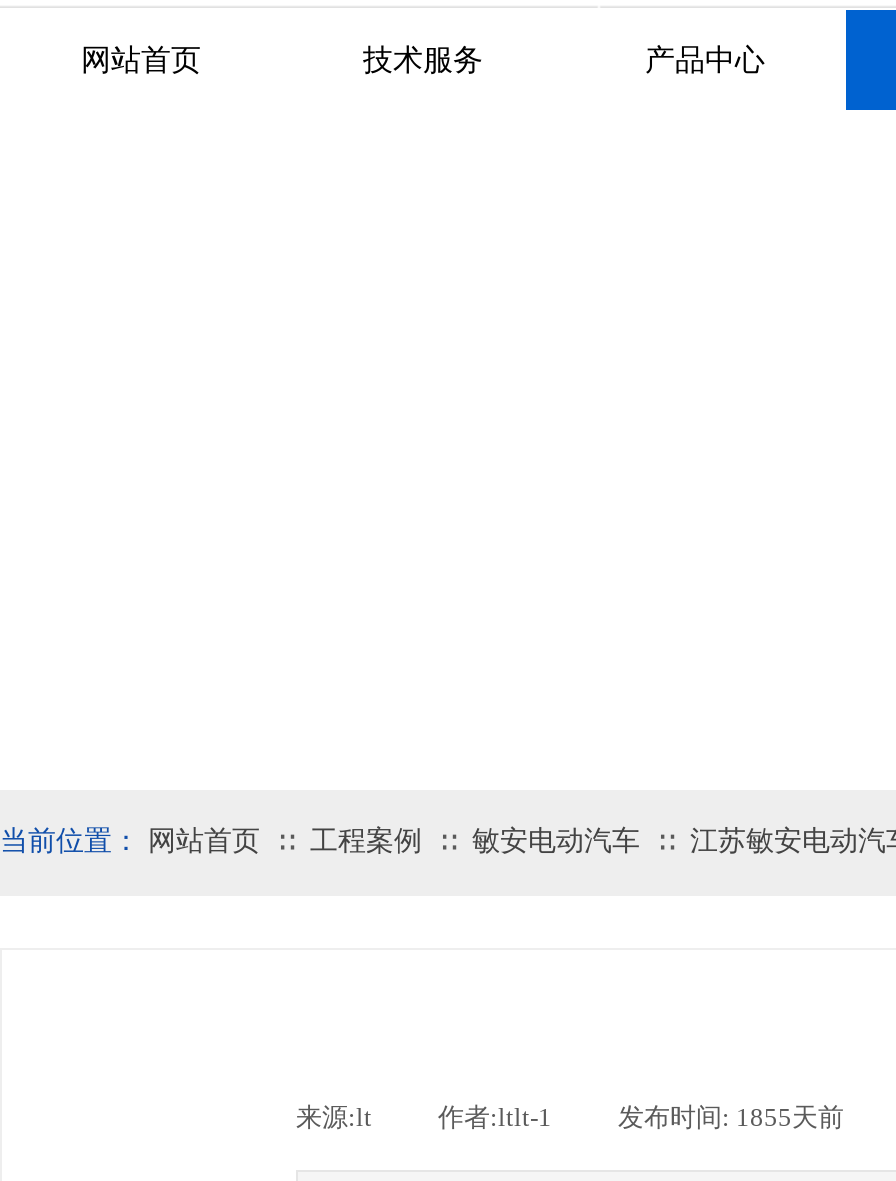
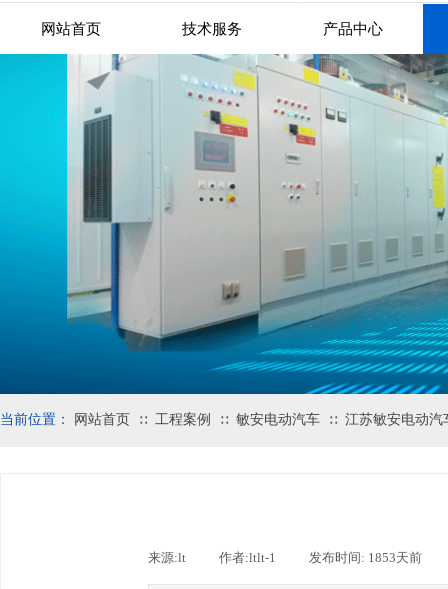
+ [image]

- 发布时间: 1855天前
+ 发布时间: 1853天前
